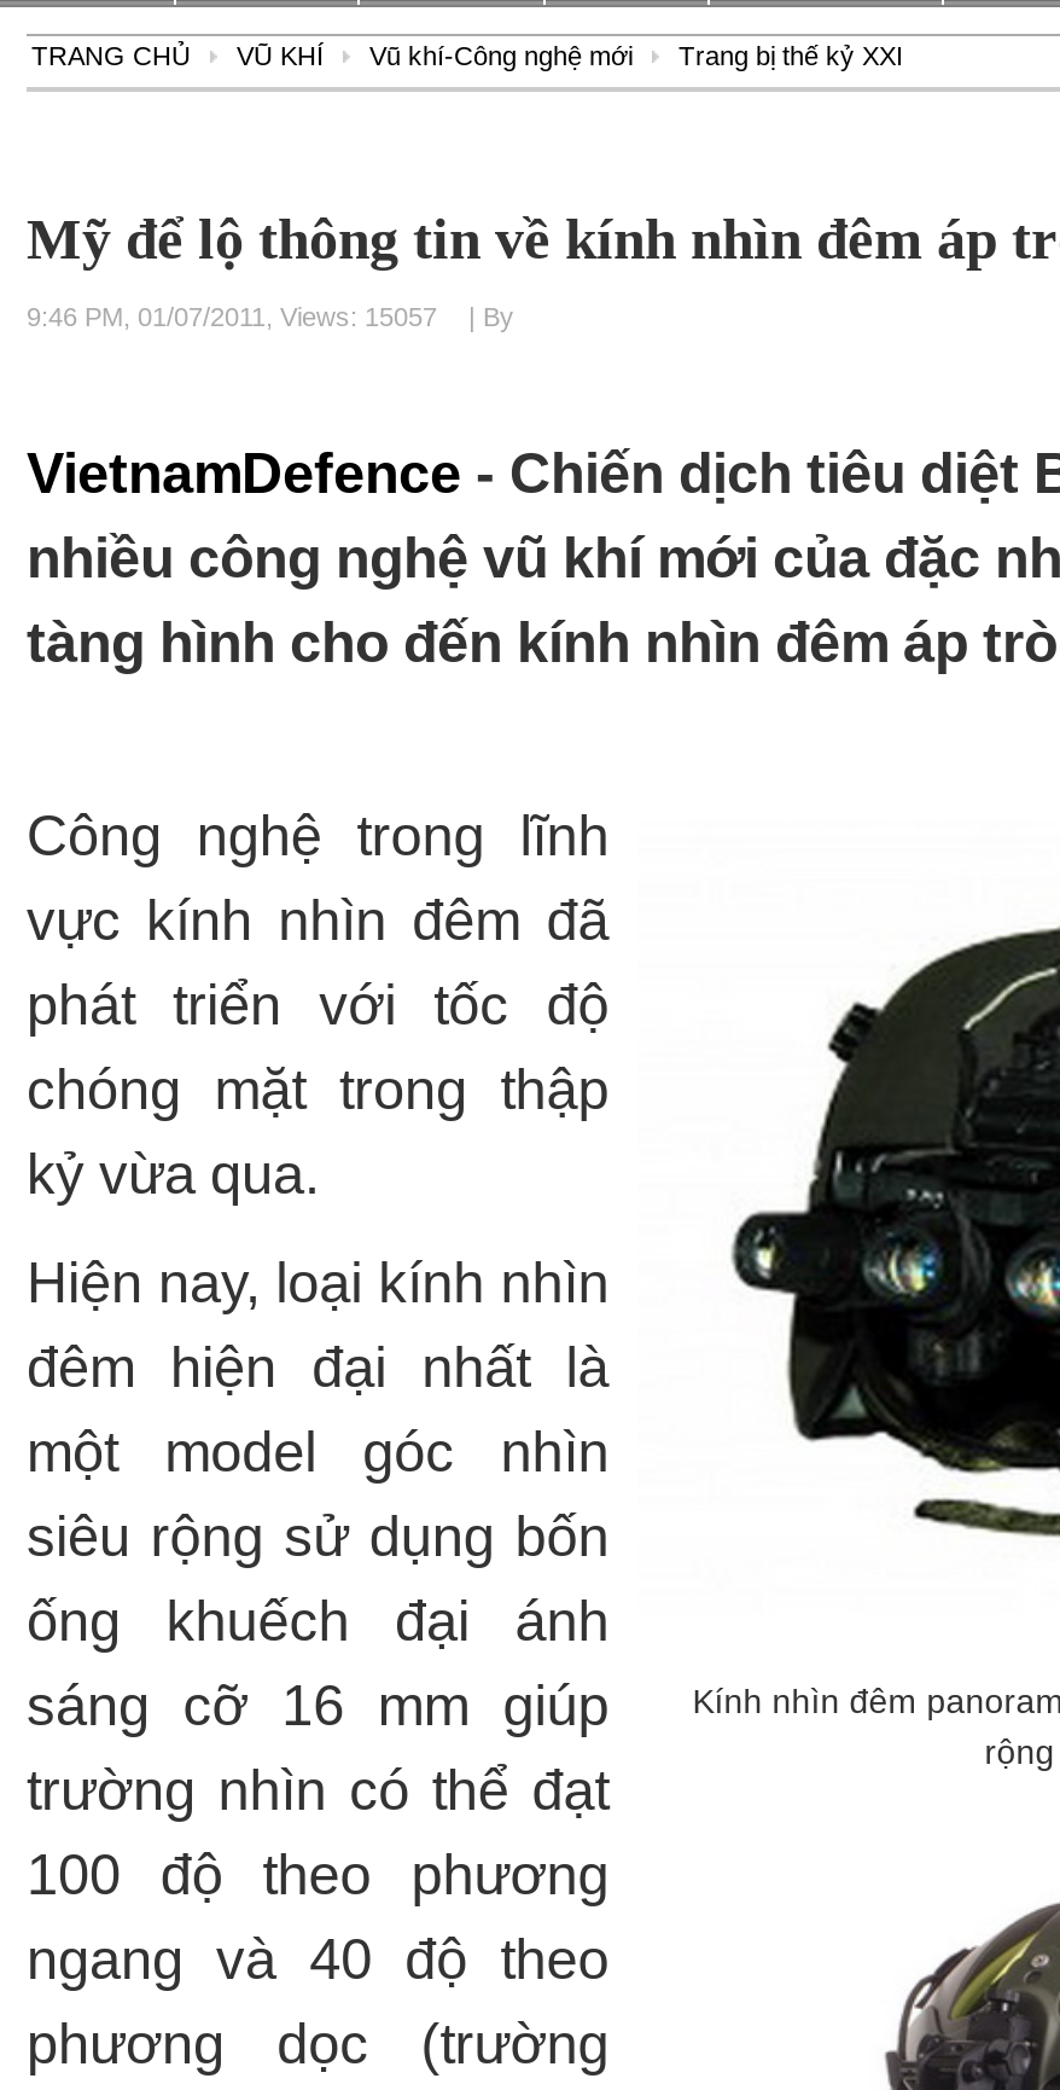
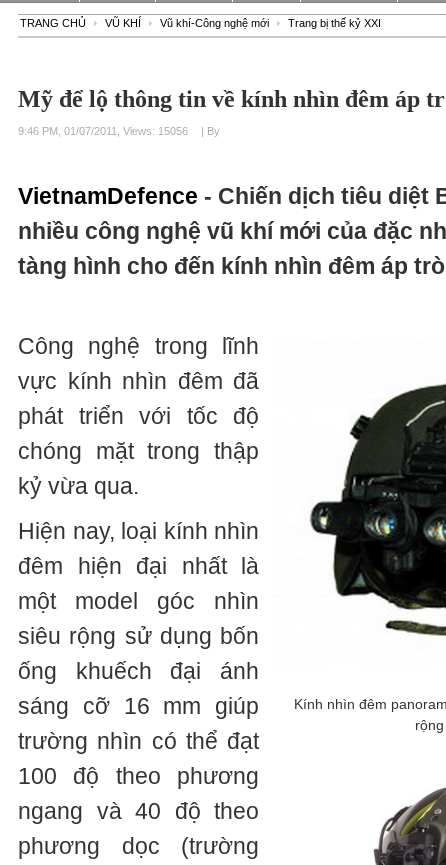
- 9:46 PM, 01/07/2011, Views: 15057
+ 9:46 PM, 01/07/2011, Views: 15056
